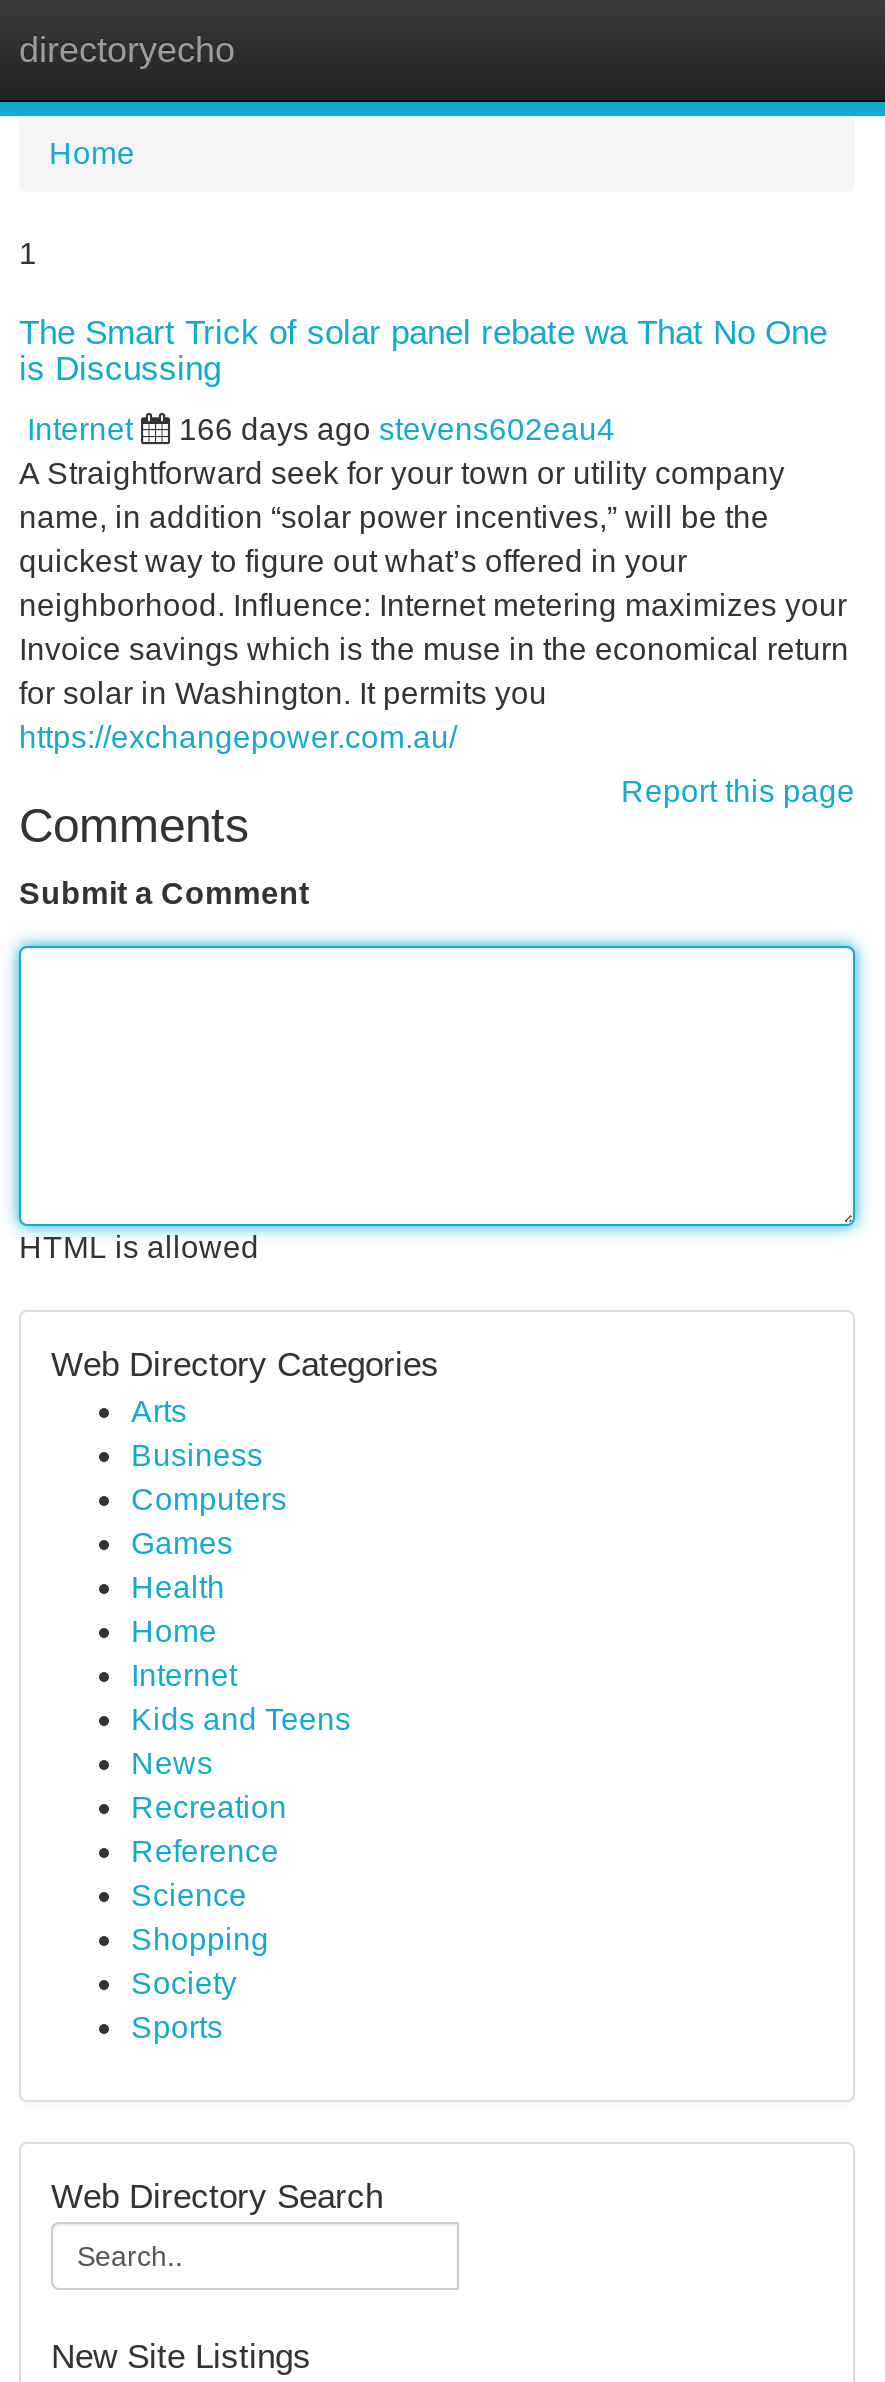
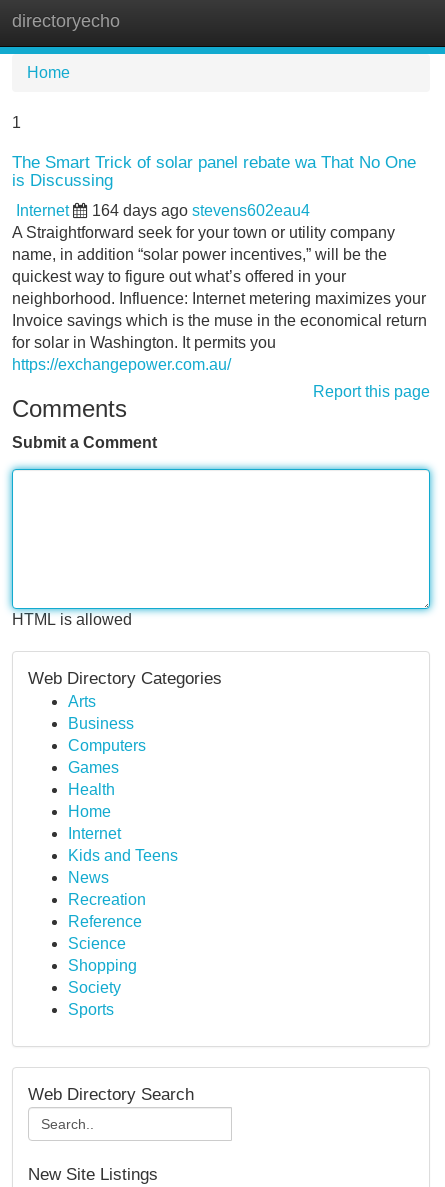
- 166 days ago stevens602eau4
+ 164 days ago stevens602eau4
